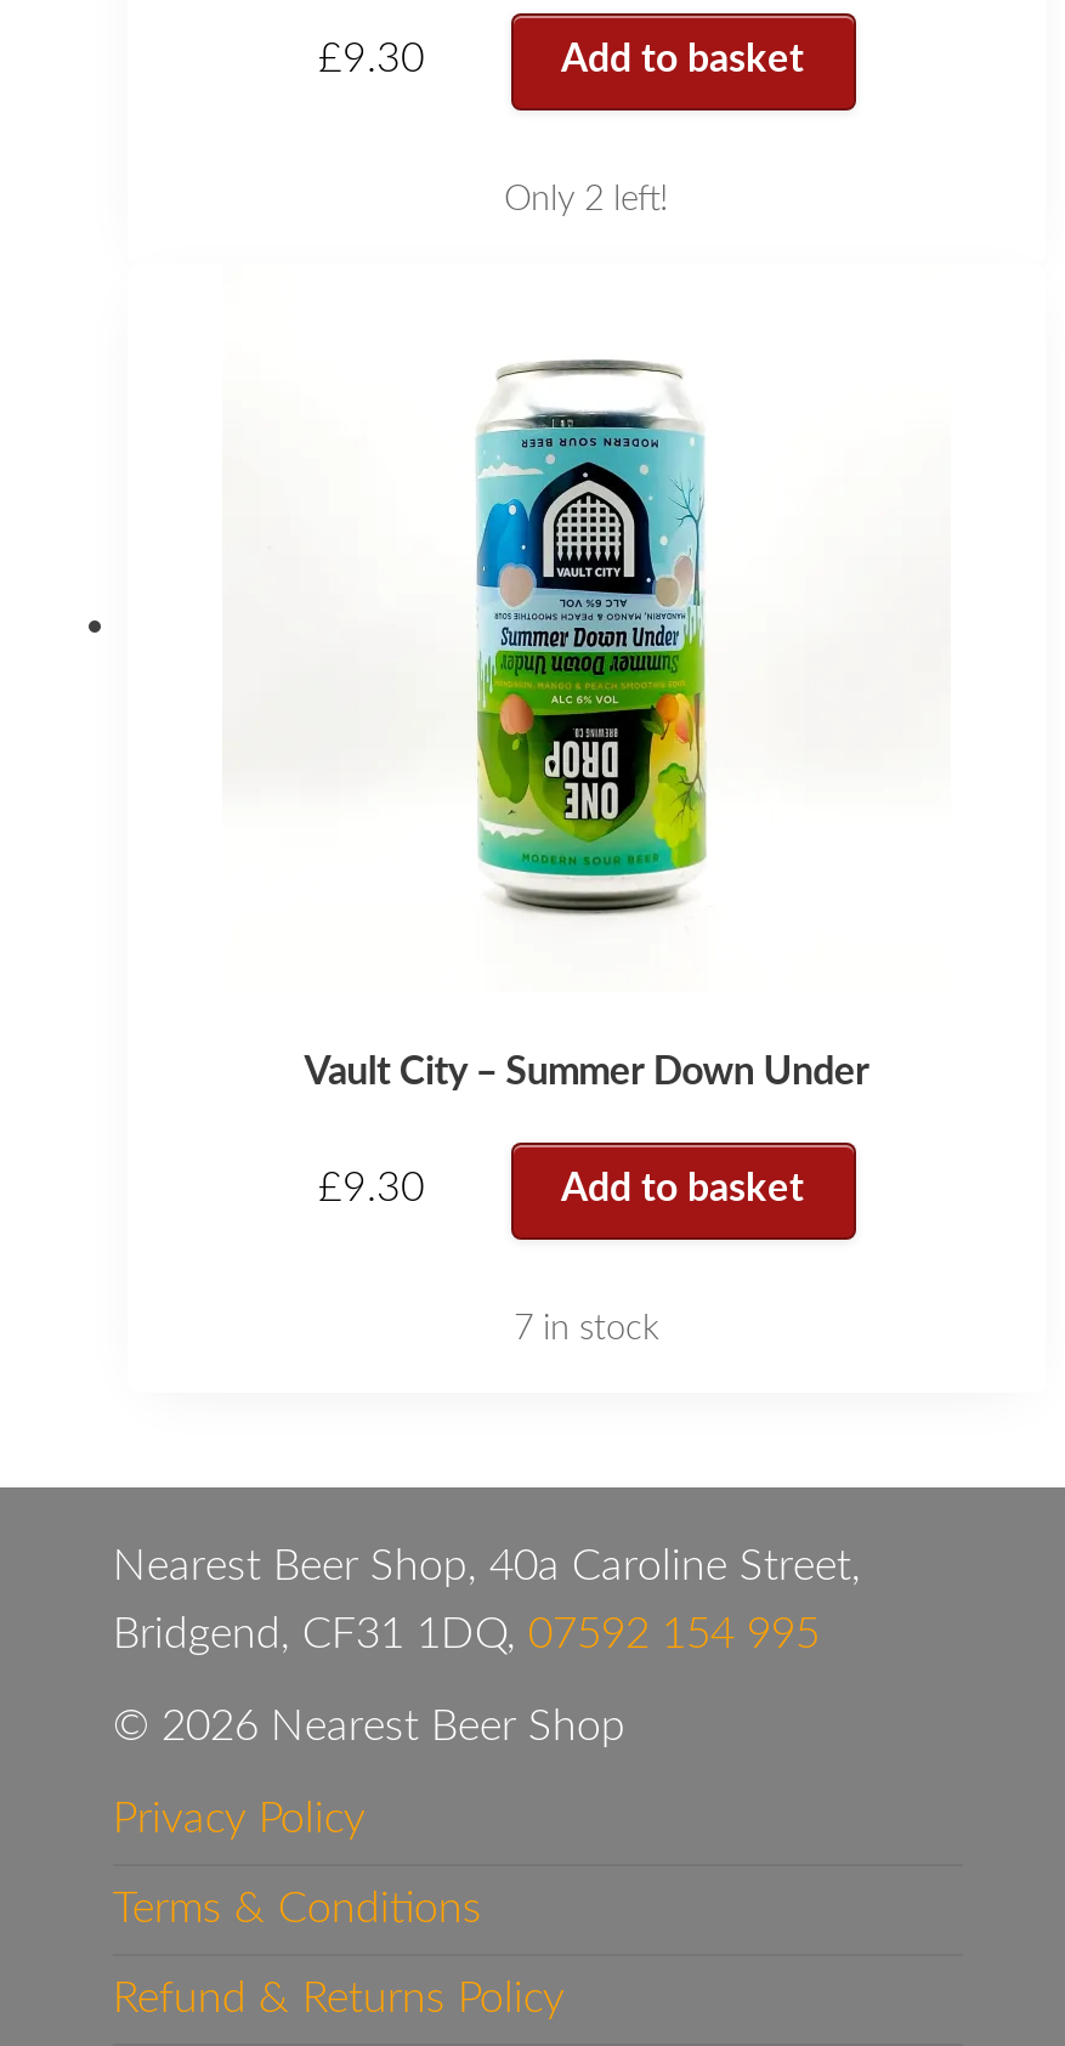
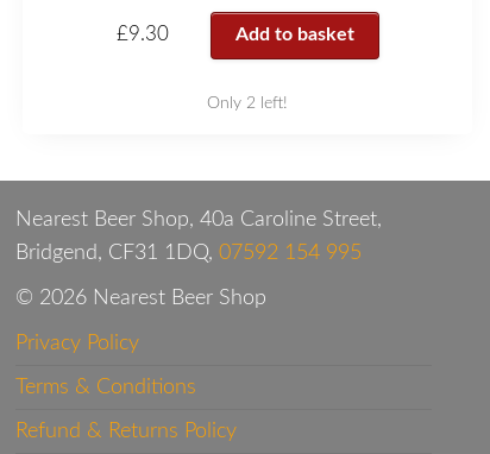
- [image]

- Vault City – Summer Down Under
- £9.30
- Add to basket

- 7 in stock
